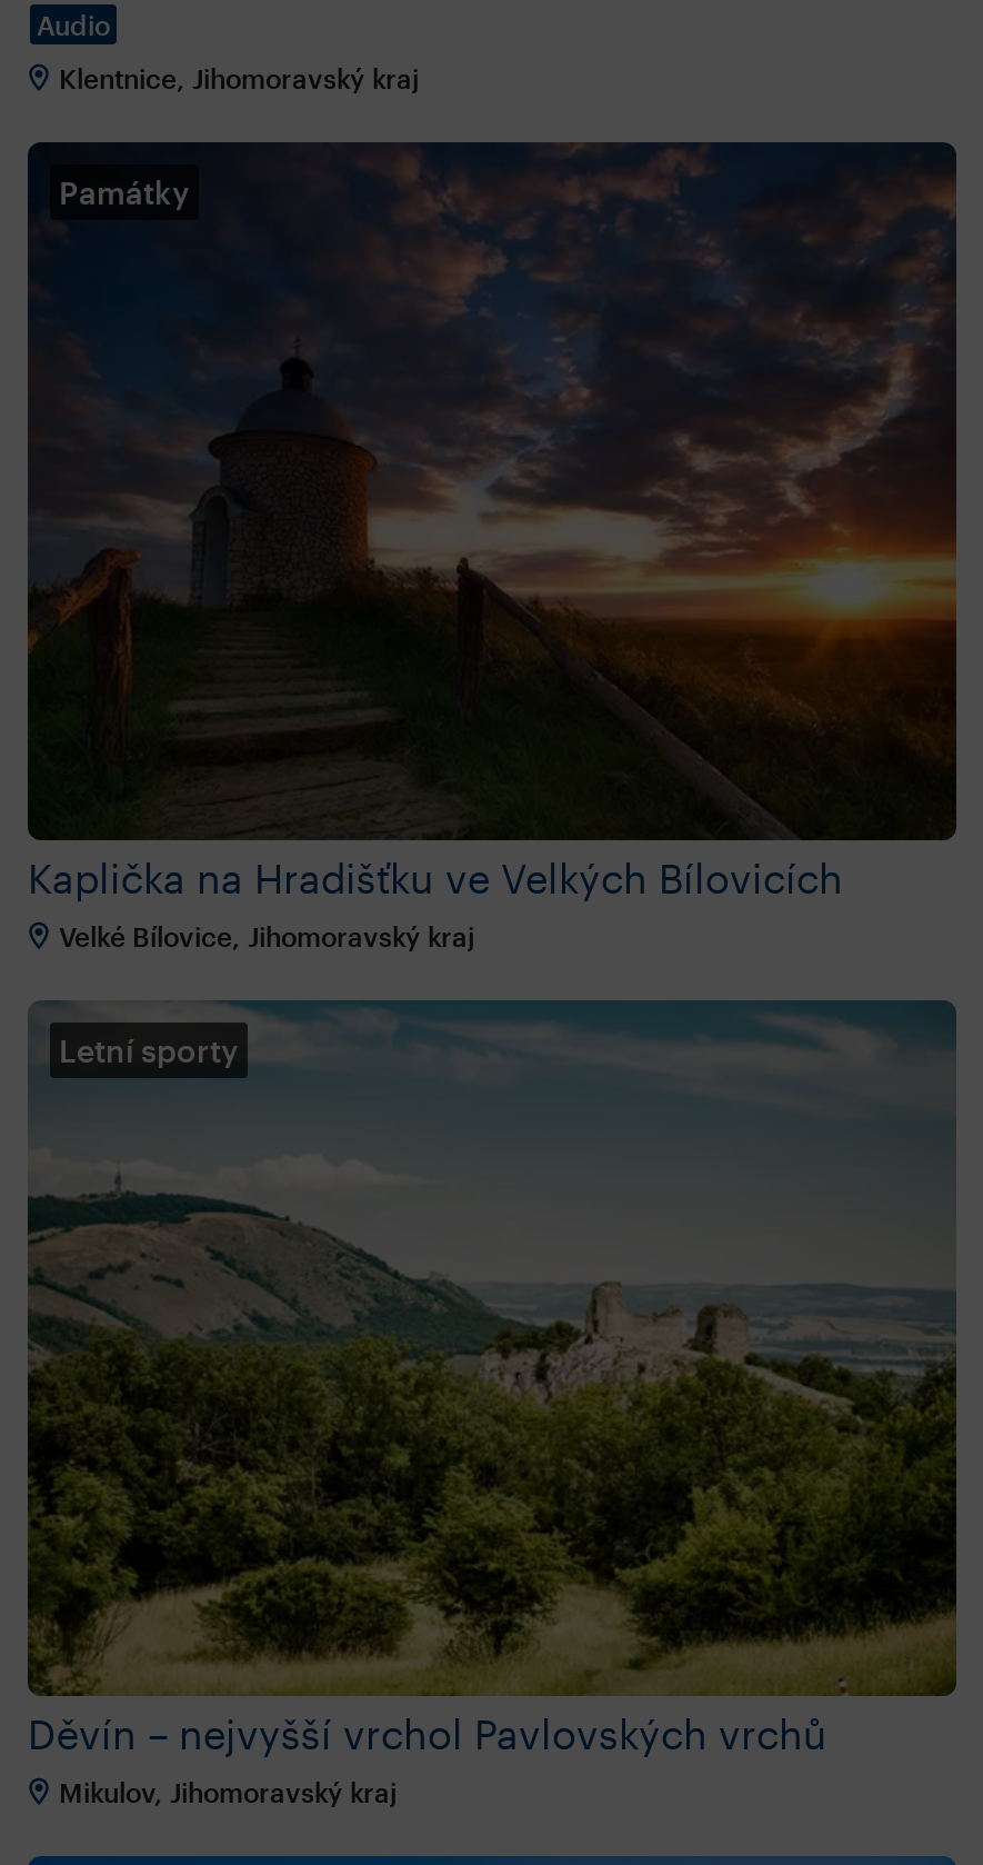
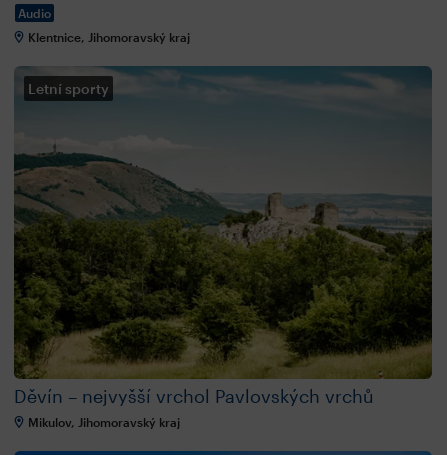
- [image]
- Památky

- Kaplička na Hradišťku ve Velkých Bílovicích
- Velké Bílovice, Jihomoravský kraj
